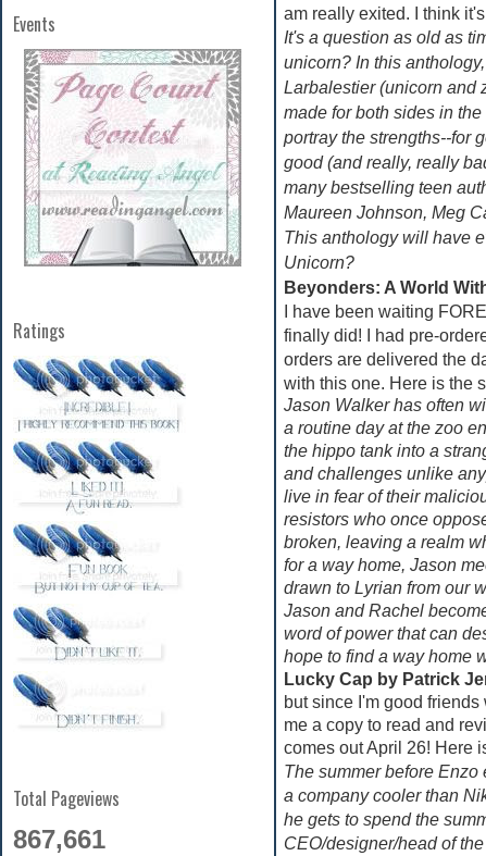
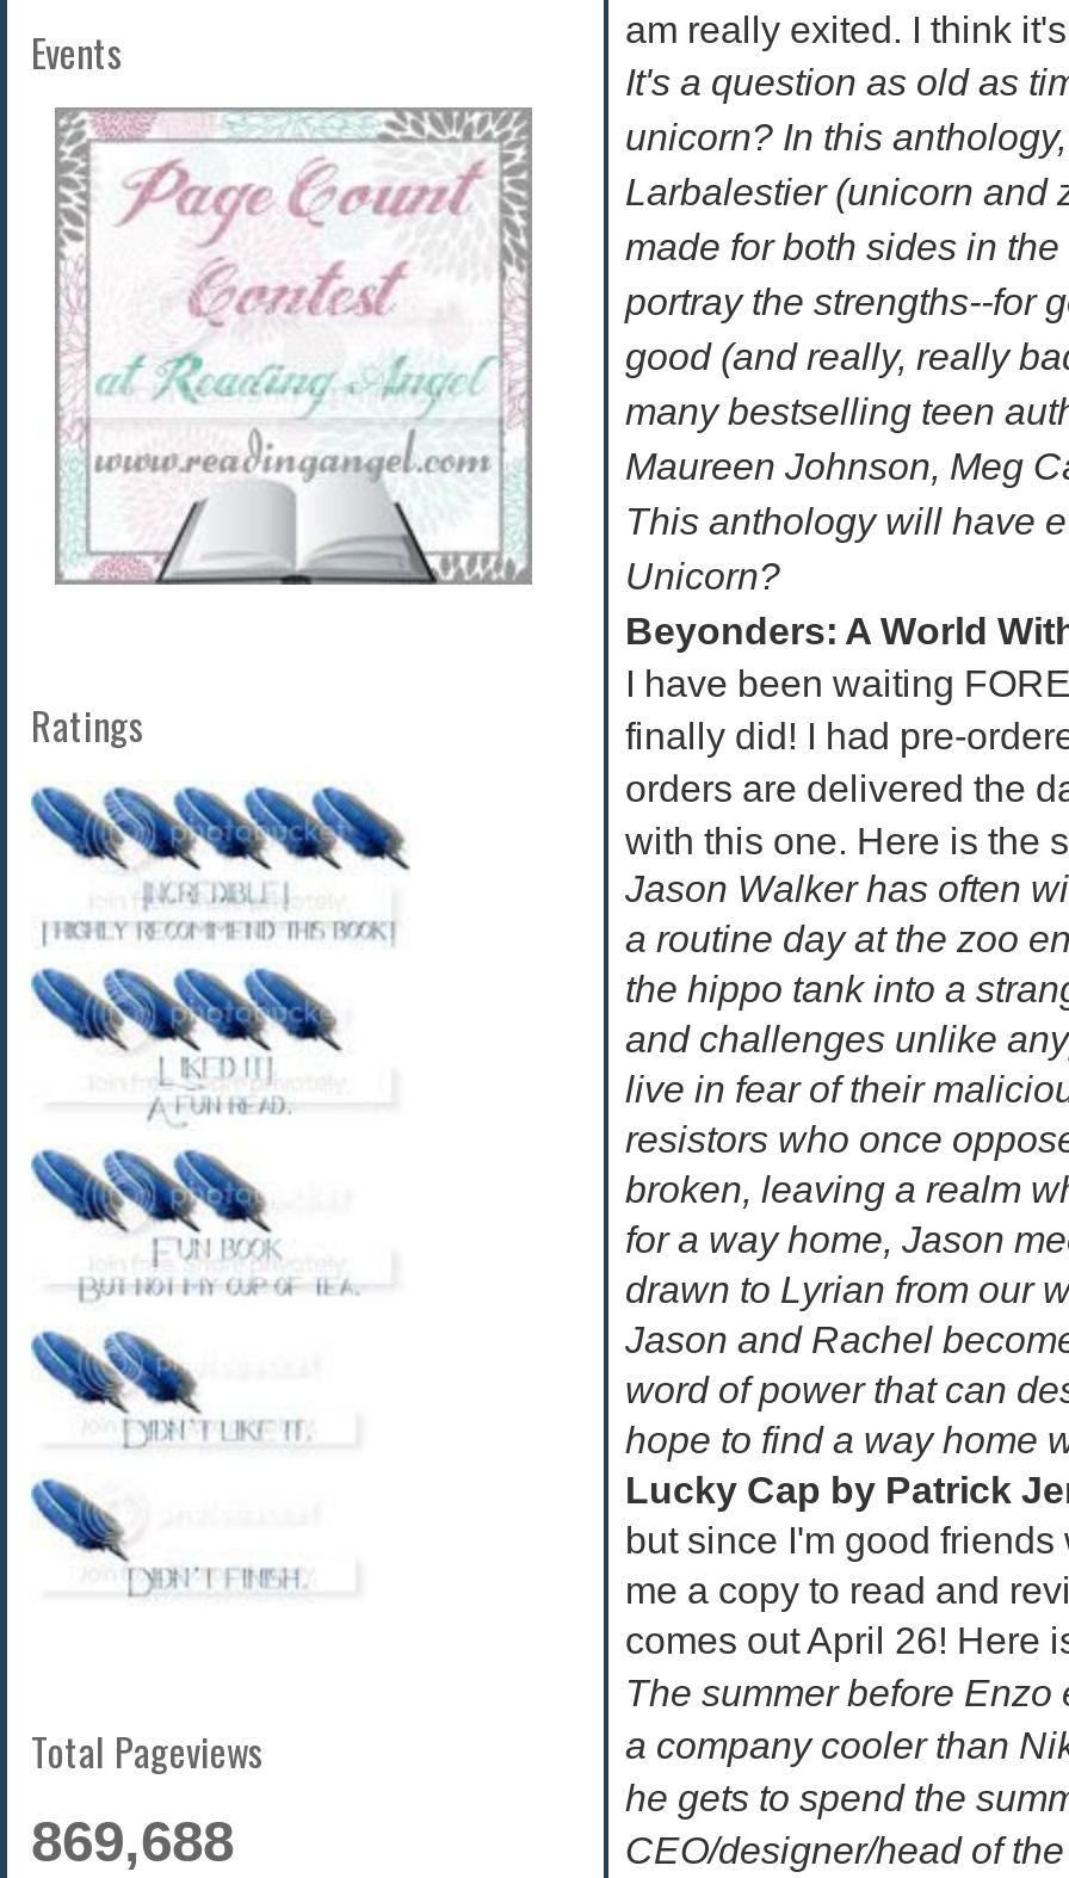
- 867,661
+ 869,688
